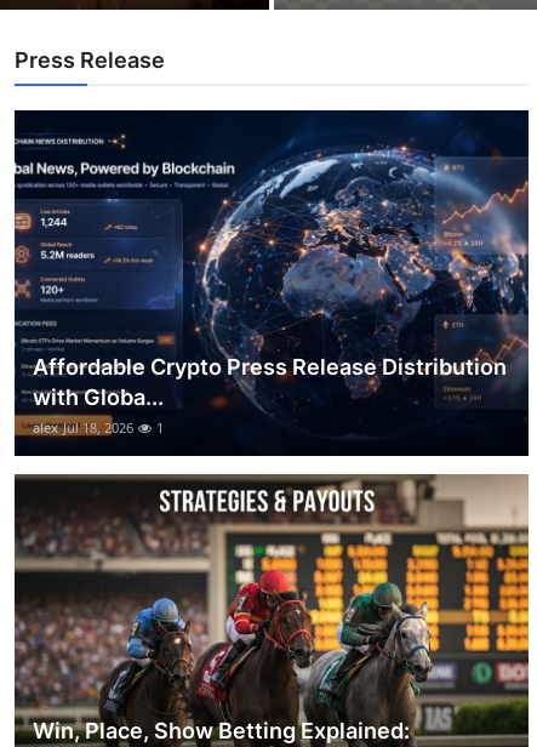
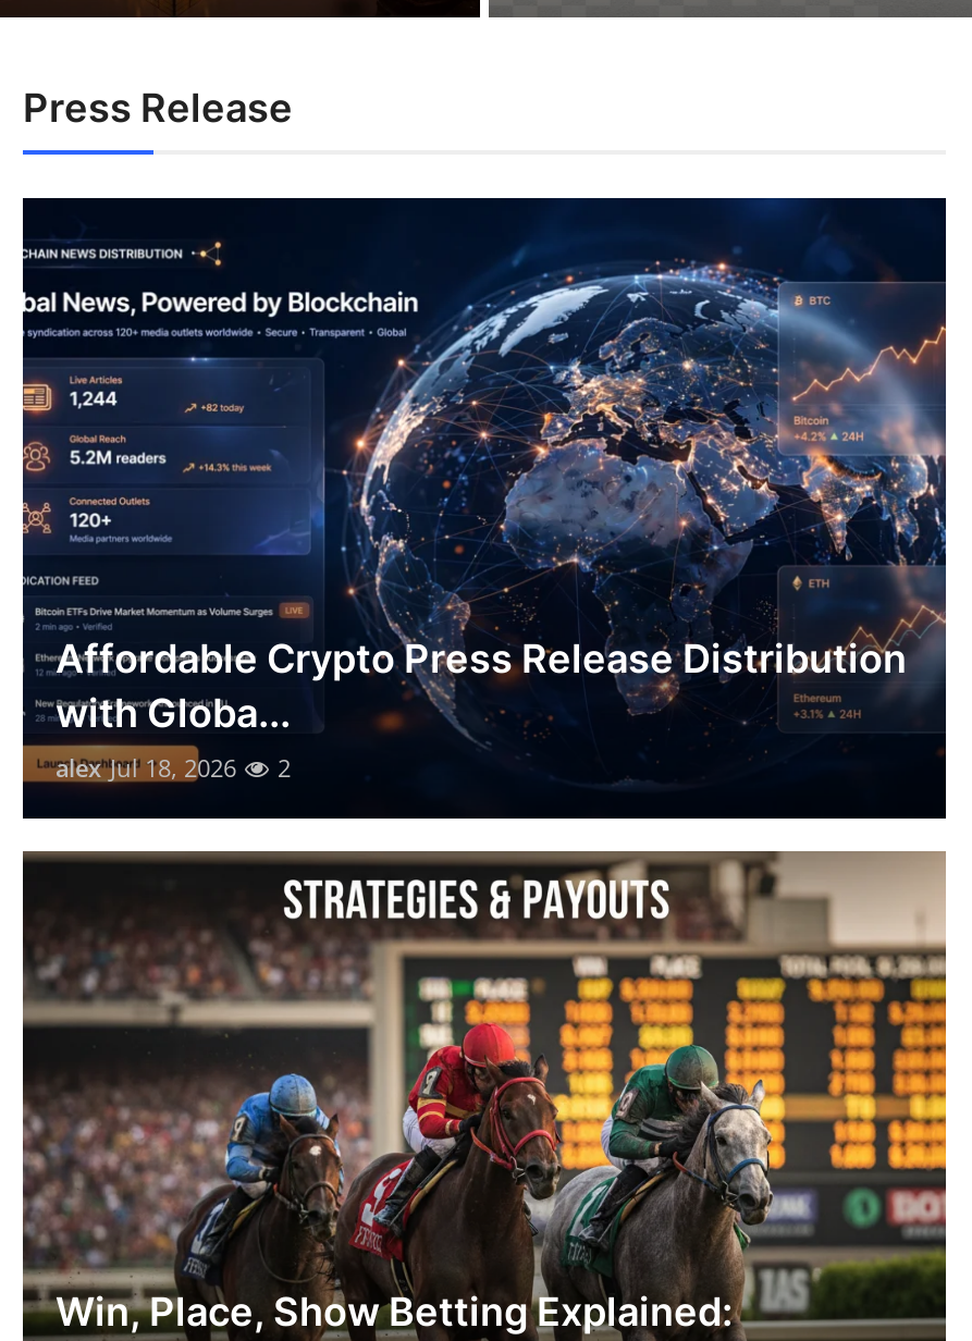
- 1
+ 2
